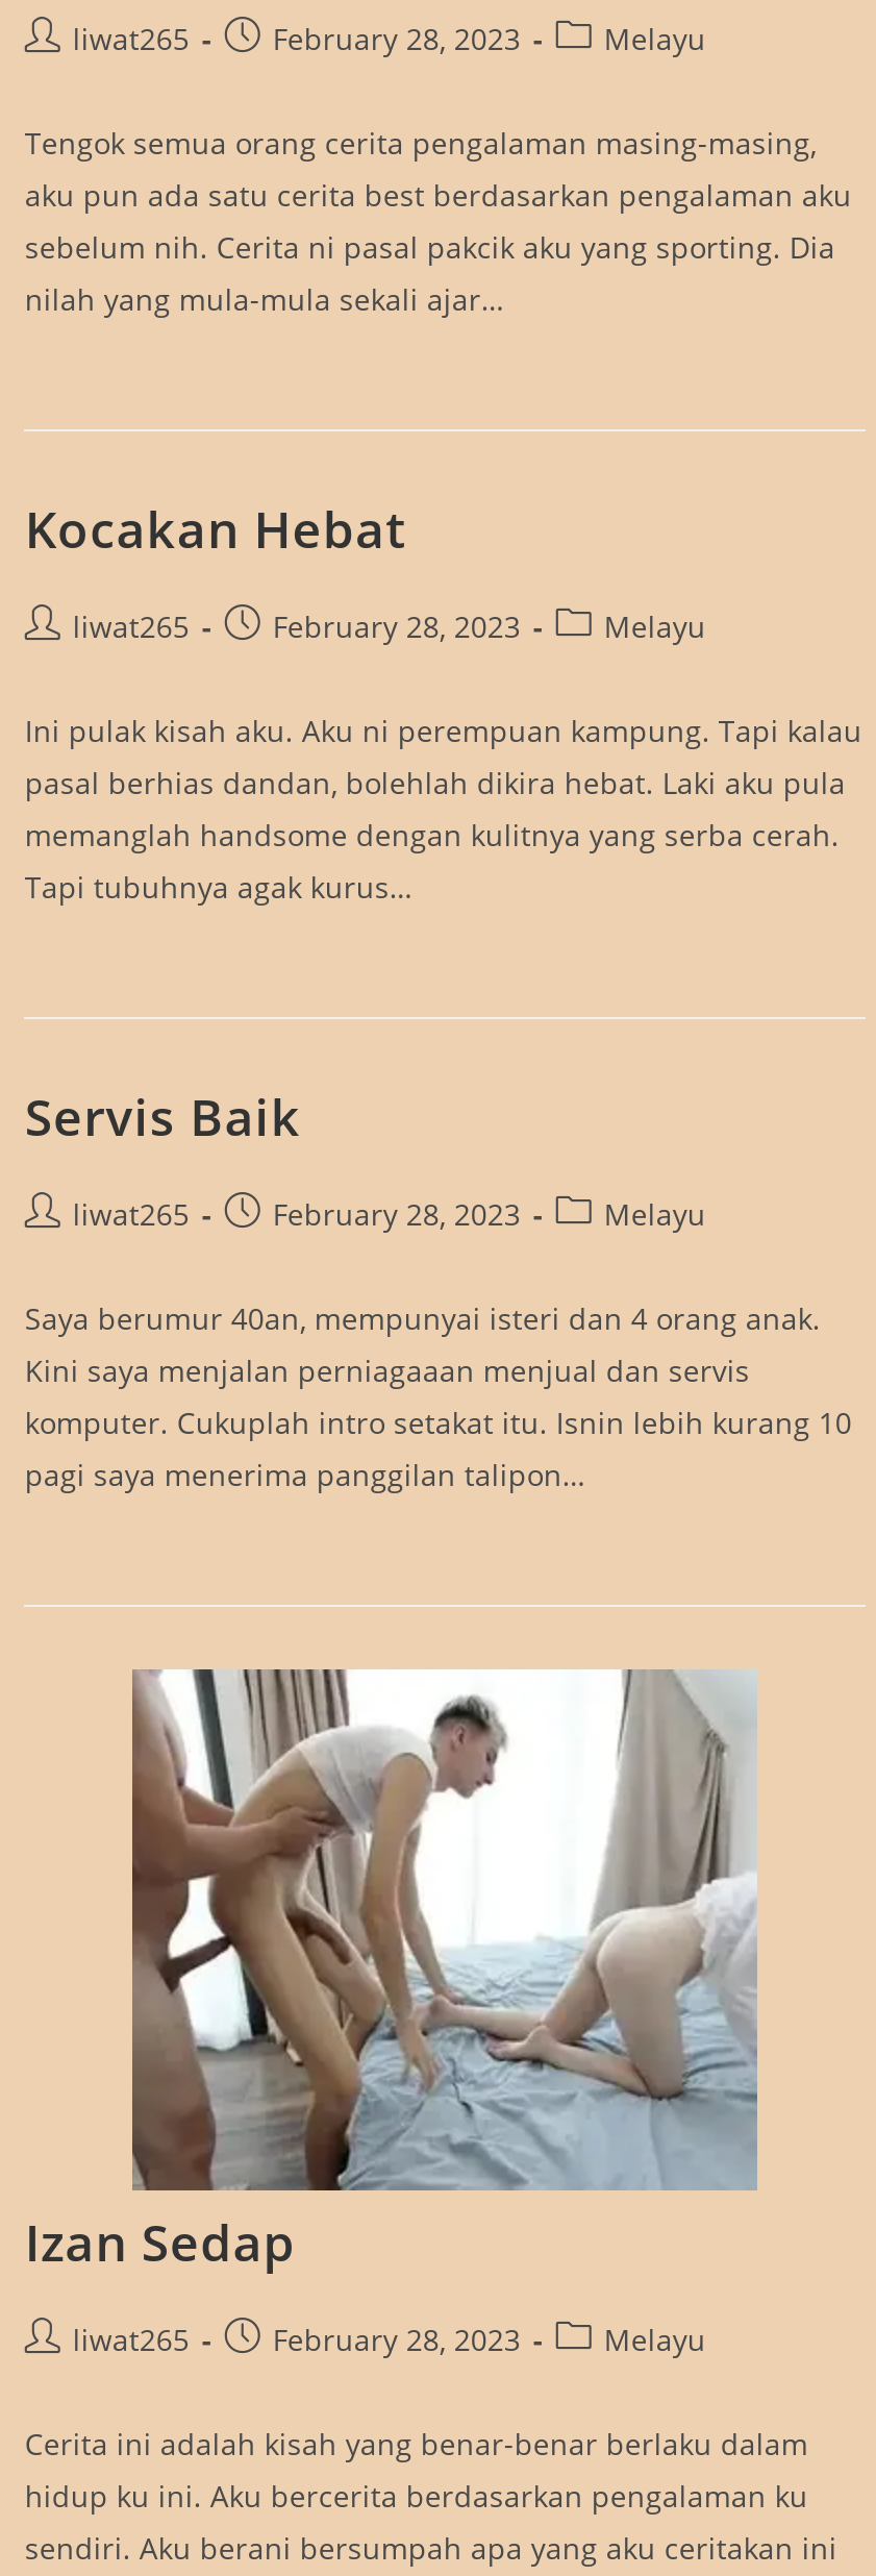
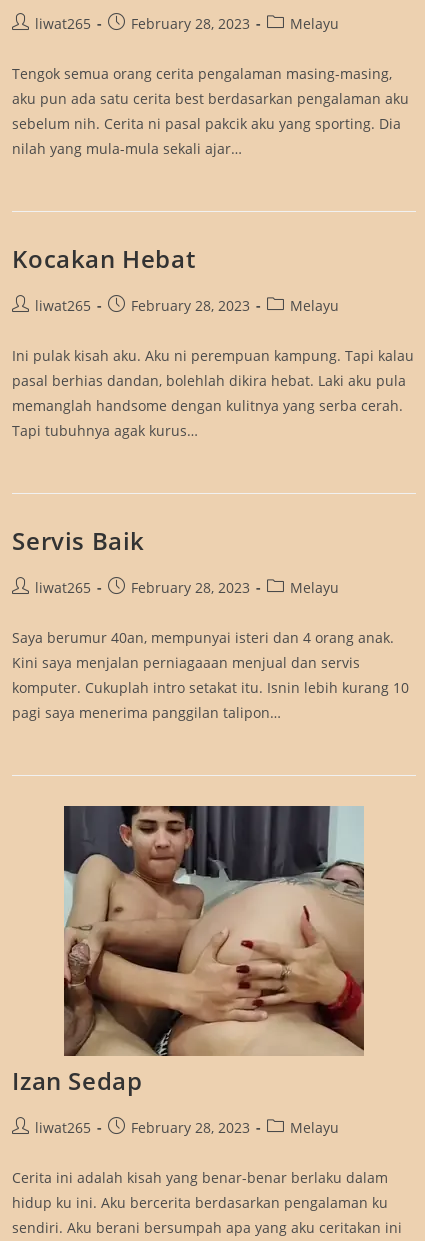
- [image]
+ [image]
